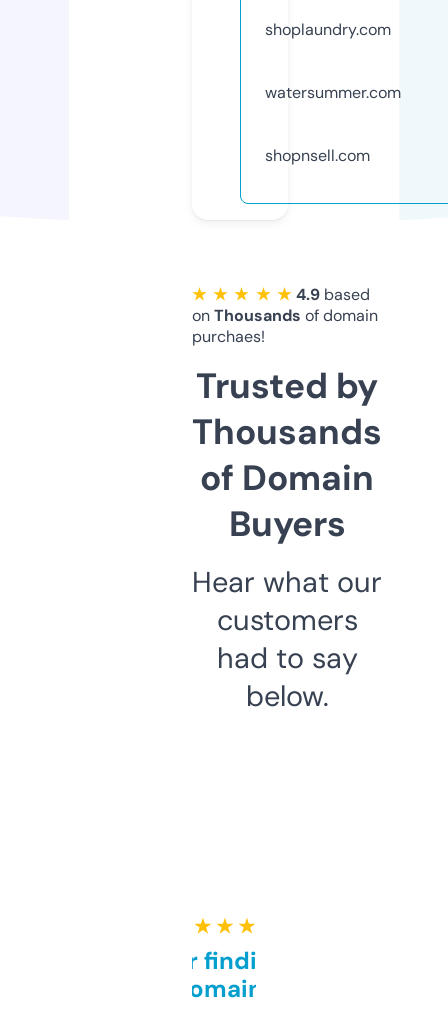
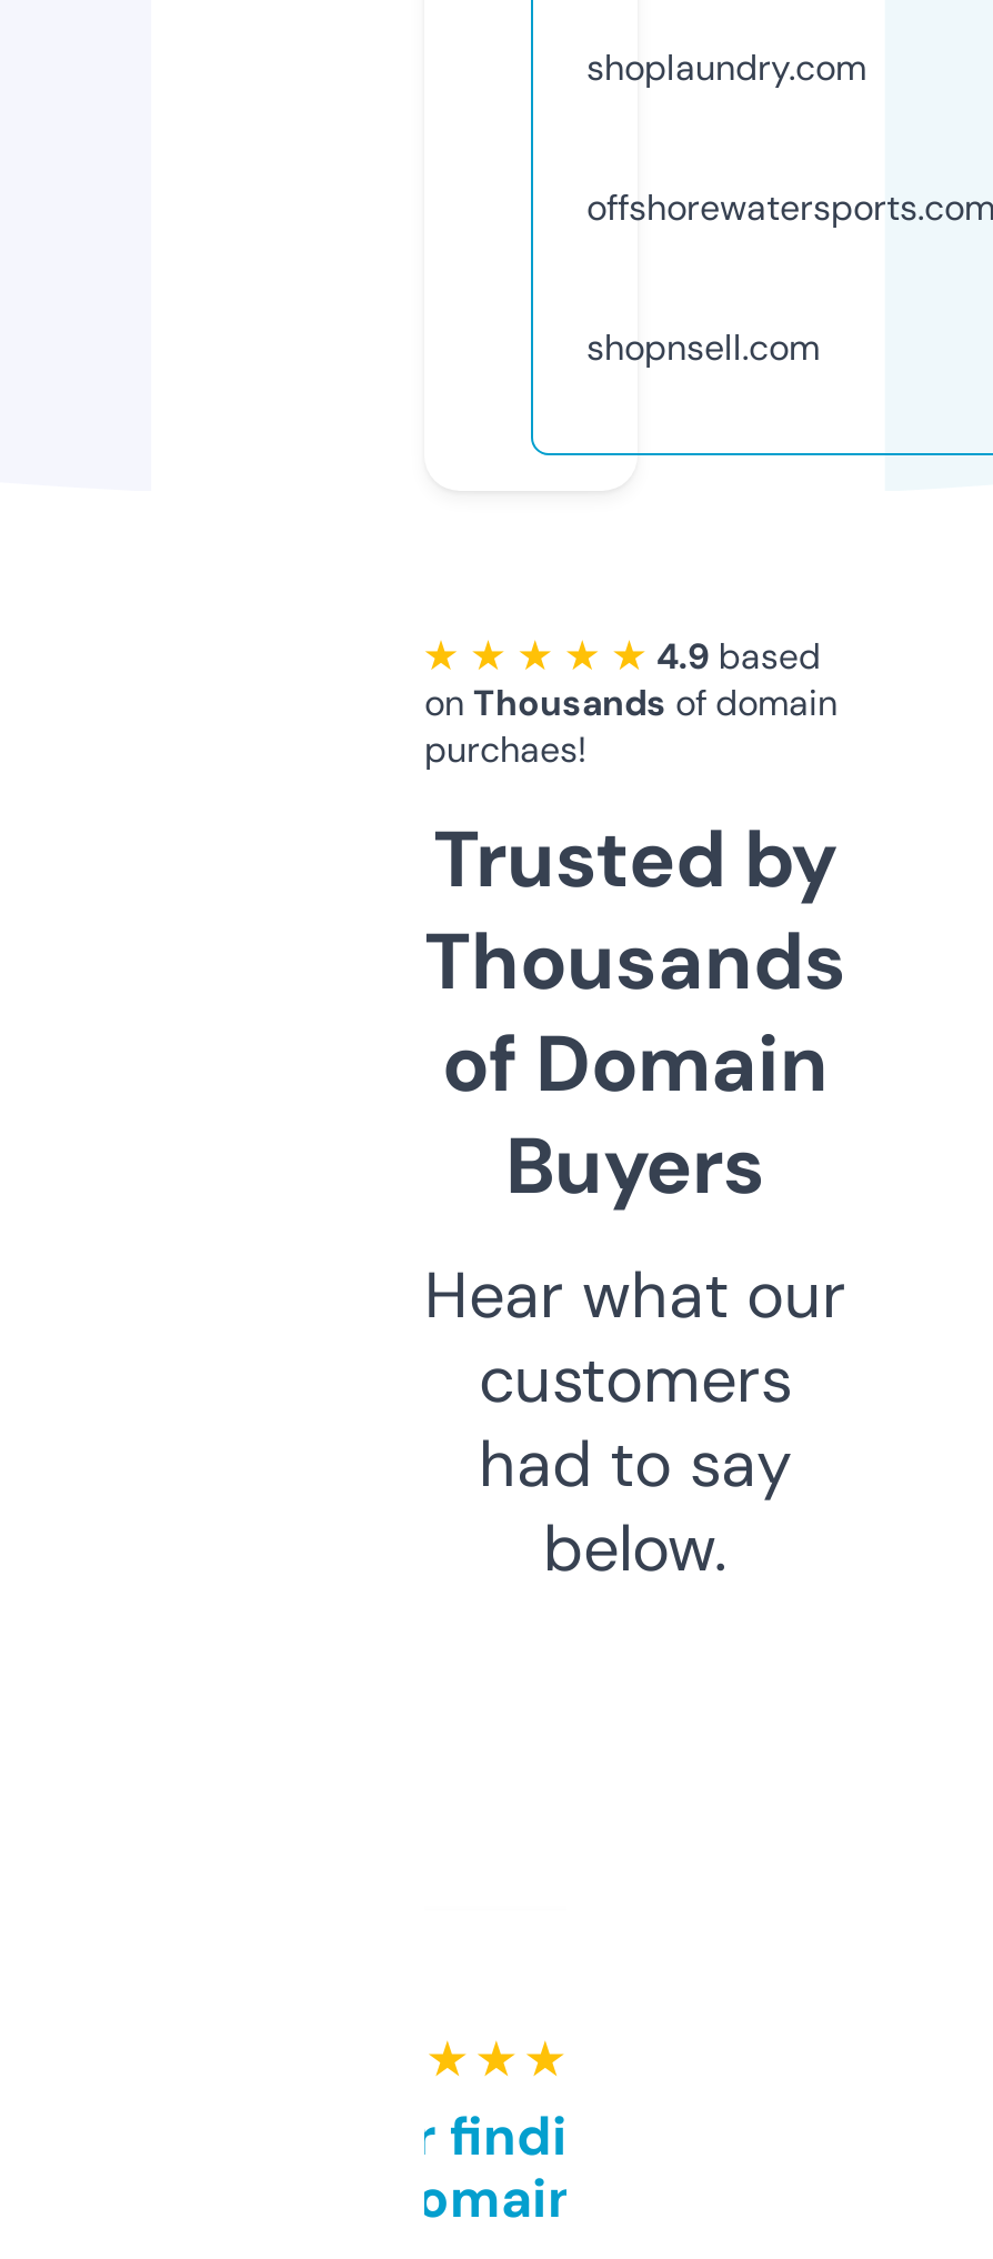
- watersummer.com
+ offshorewatersports.com
